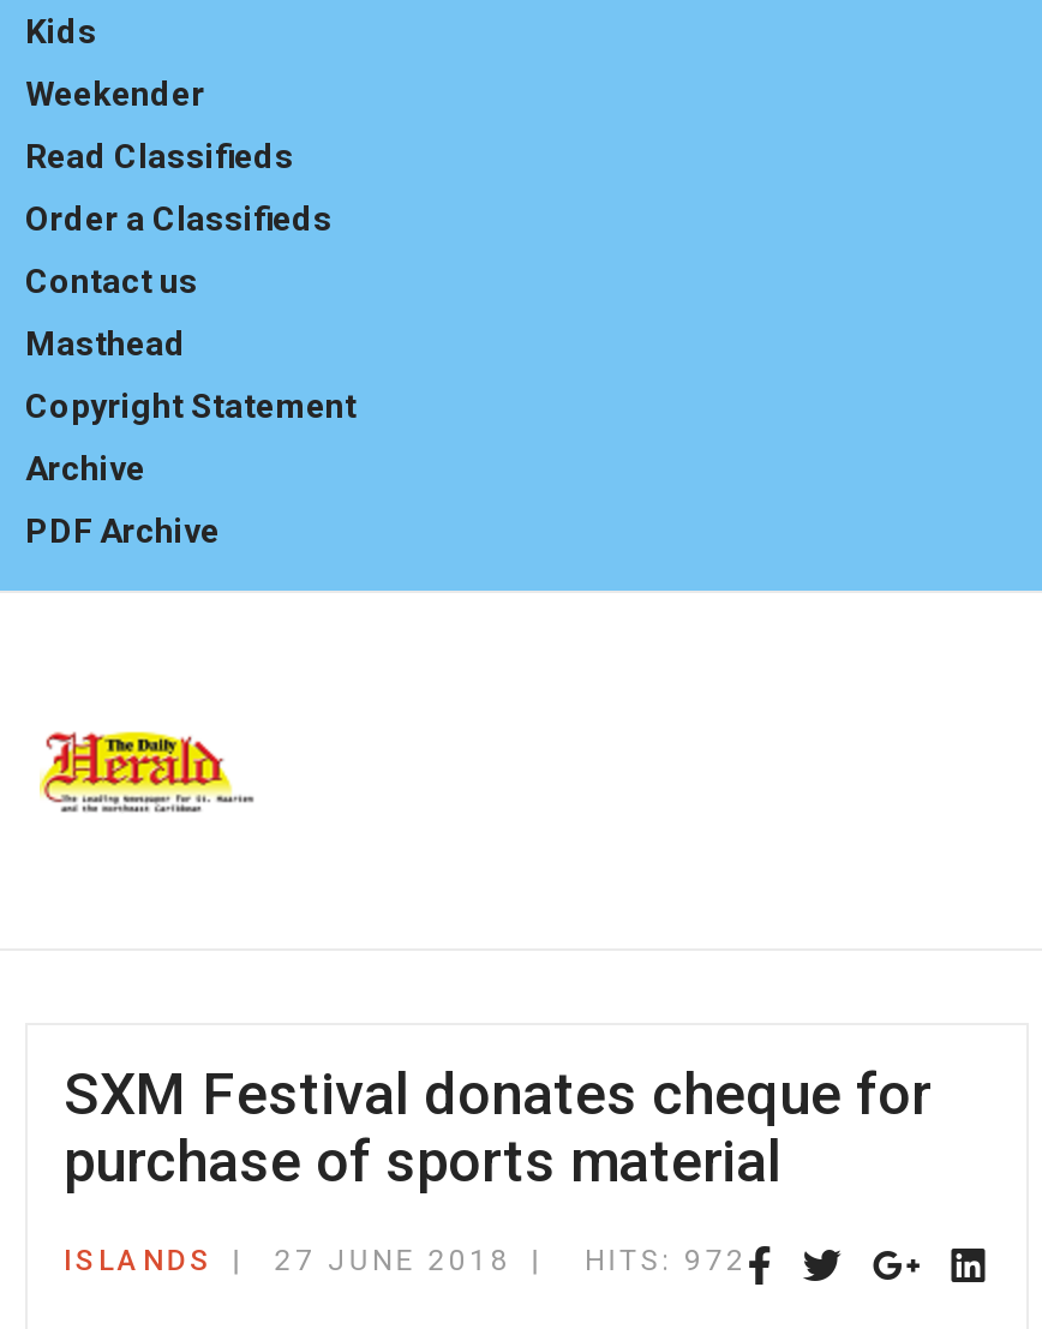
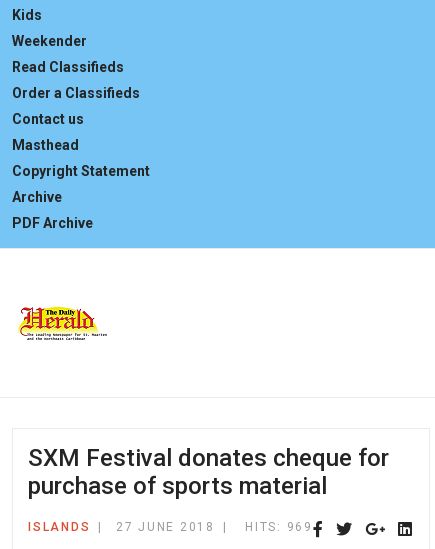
- HITS: 972
+ HITS: 969
